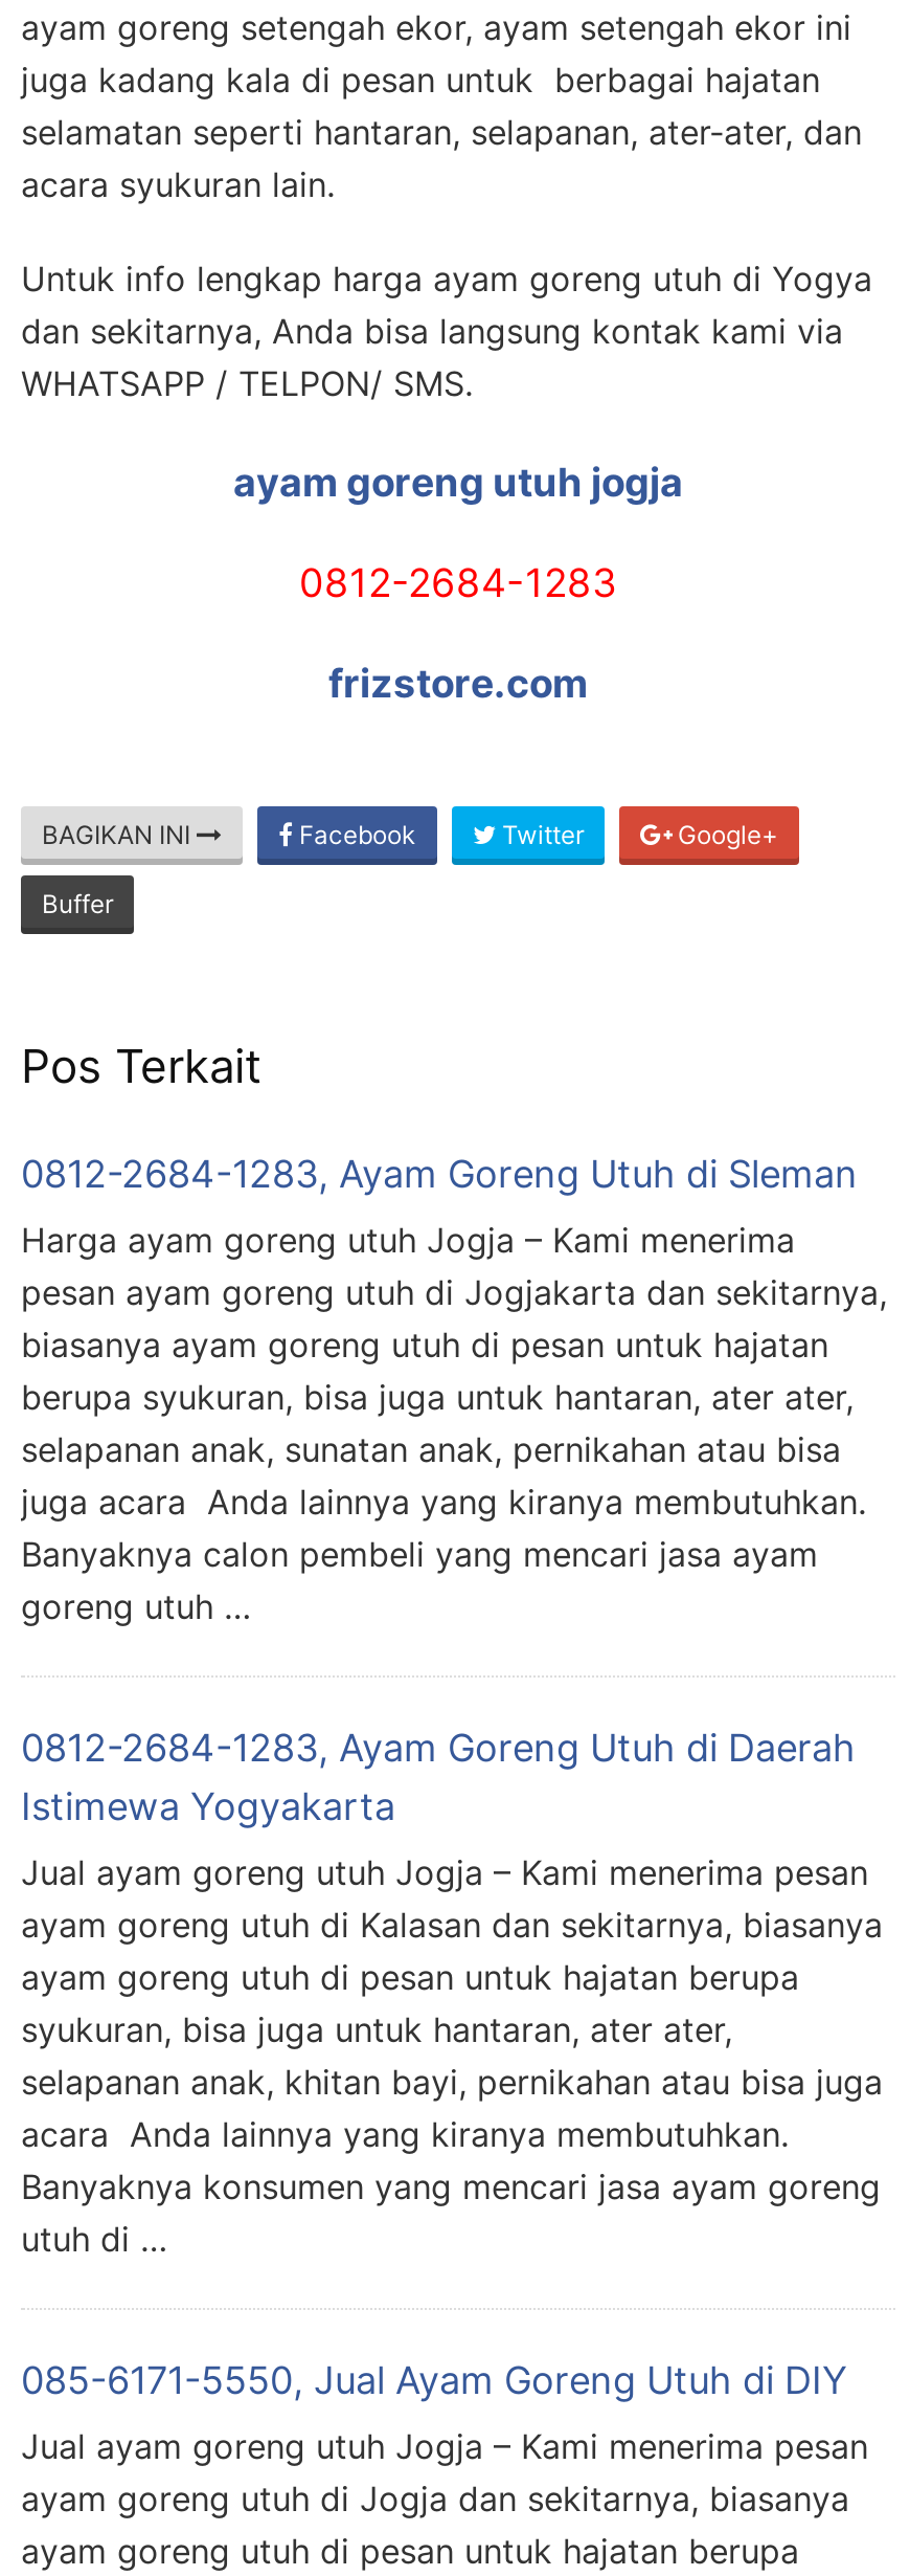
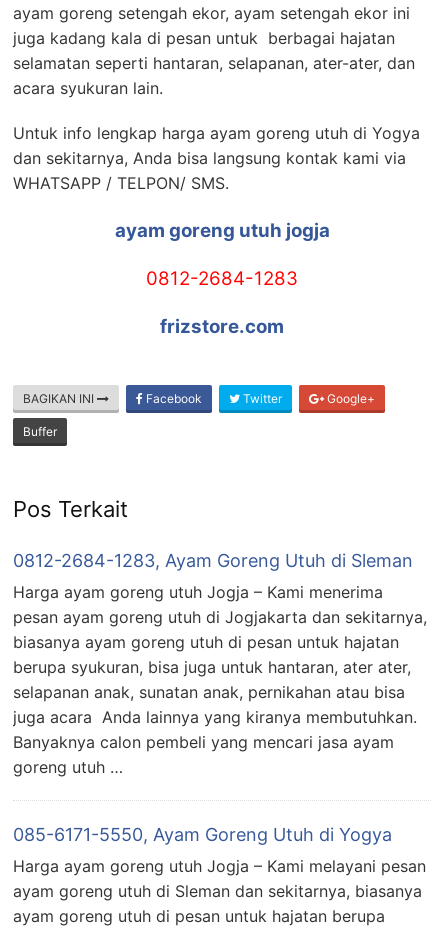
- 0812-2684-1283, Ayam Goreng Utuh di Daerah
- Istimewa Yogyakarta
- Jual ayam goreng utuh Jogja – Kami menerima pesan
- ayam goreng utuh di Kalasan dan sekitarnya, biasanya
- ayam goreng utuh di pesan untuk hajatan berupa
- syukuran, bisa juga untuk hantaran, ater ater,
- selapanan anak, khitan bayi, pernikahan atau bisa juga
- acara Anda lainnya yang kiranya membutuhkan.
- Banyaknya konsumen yang mencari jasa ayam goreng
- utuh di …
- 085-6171-5550, Jual Ayam Goreng Utuh di DIY
- Jual ayam goreng utuh Jogja – Kami menerima pesan
- ayam goreng utuh di Jogja dan sekitarnya, biasanya
+ 085-6171-5550, Ayam Goreng Utuh di Yogya
+ Harga ayam goreng utuh Jogja – Kami melayani pesan
+ ayam goreng utuh di Sleman dan sekitarnya, biasanya
